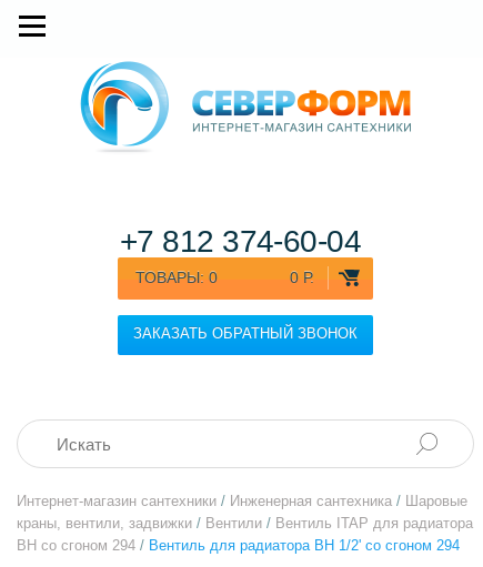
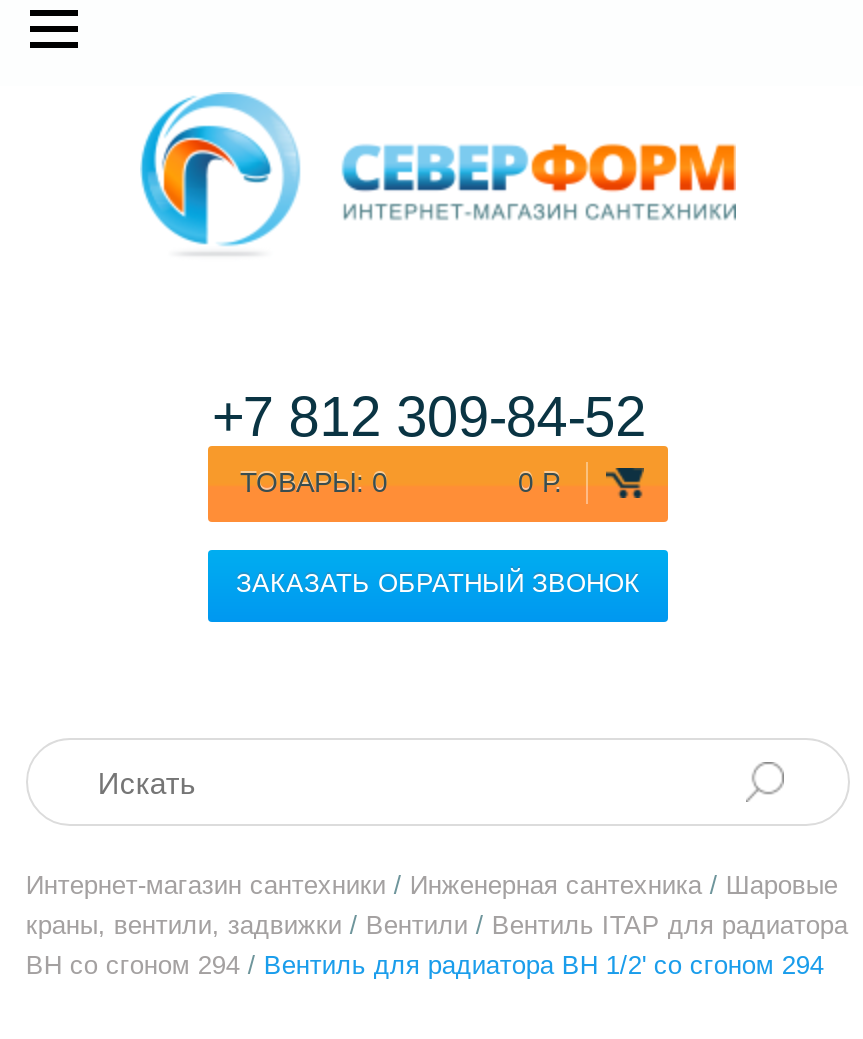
- +7 812 374-60-04
+ +7 812 309-84-52
